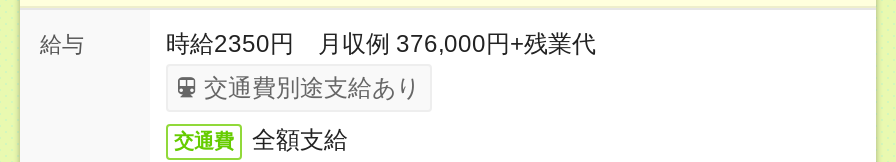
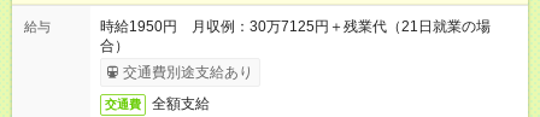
- 時給2350円 月収例 376,000円+残業代
+ 時給1950円 月収例：30万7125円＋残業代（21日就業の場
+ 合）
